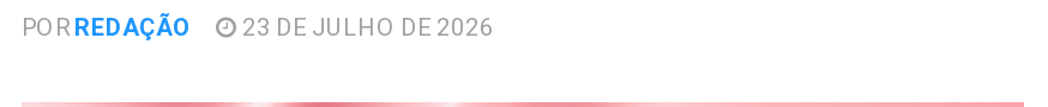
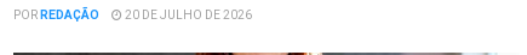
- POR REDAÇÃO 23 DE JULHO DE 2026
+ POR REDAÇÃO 20 DE JULHO DE 2026
